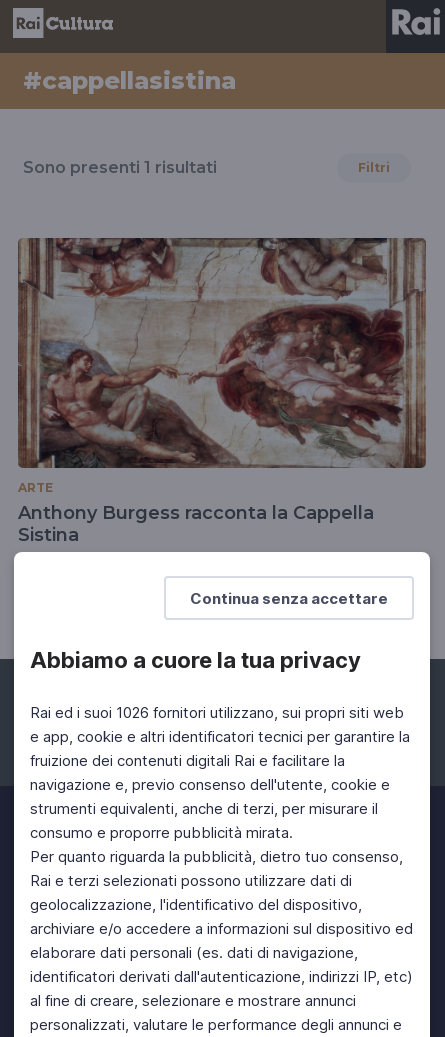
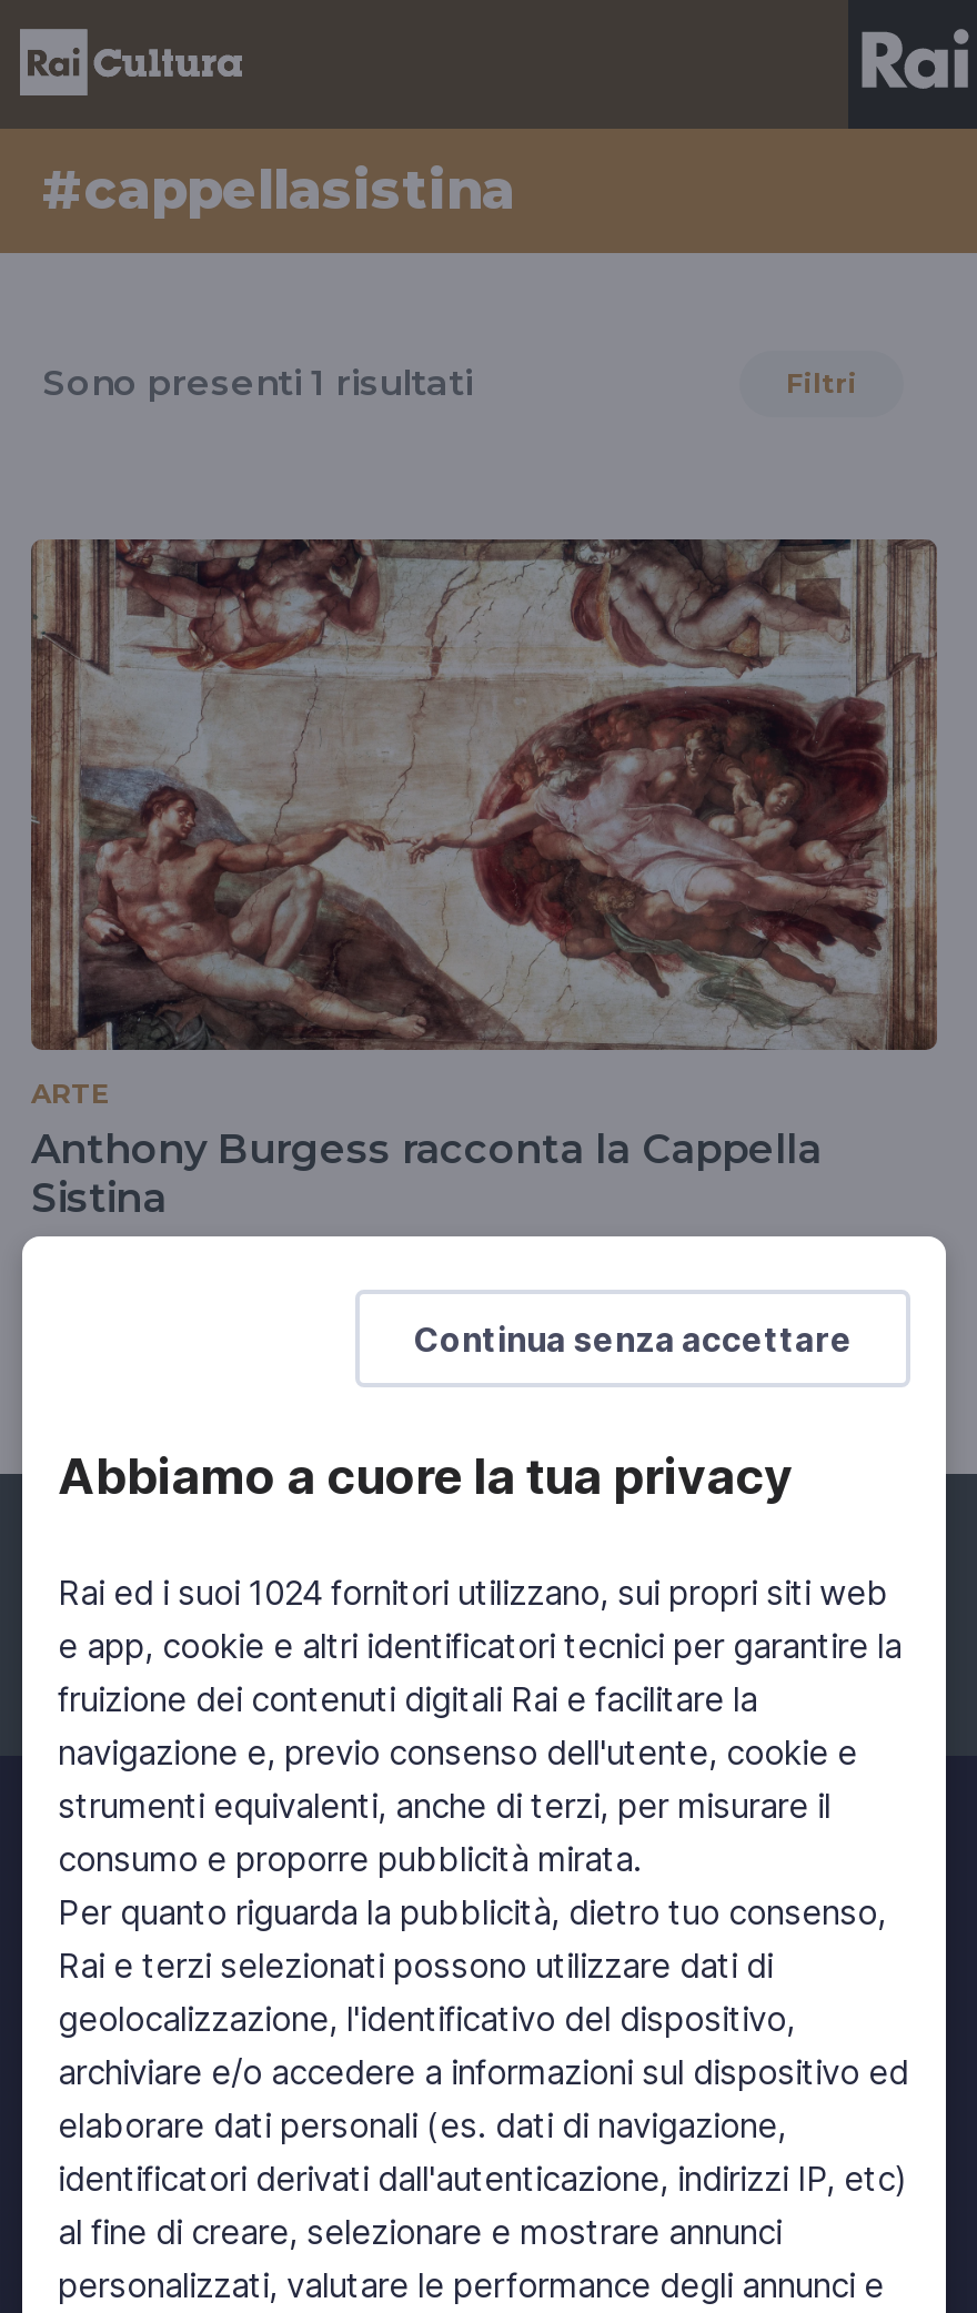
- Rai ed i suoi 1026 fornitori utilizzano, sui propri siti web
+ Rai ed i suoi 1024 fornitori utilizzano, sui propri siti web
